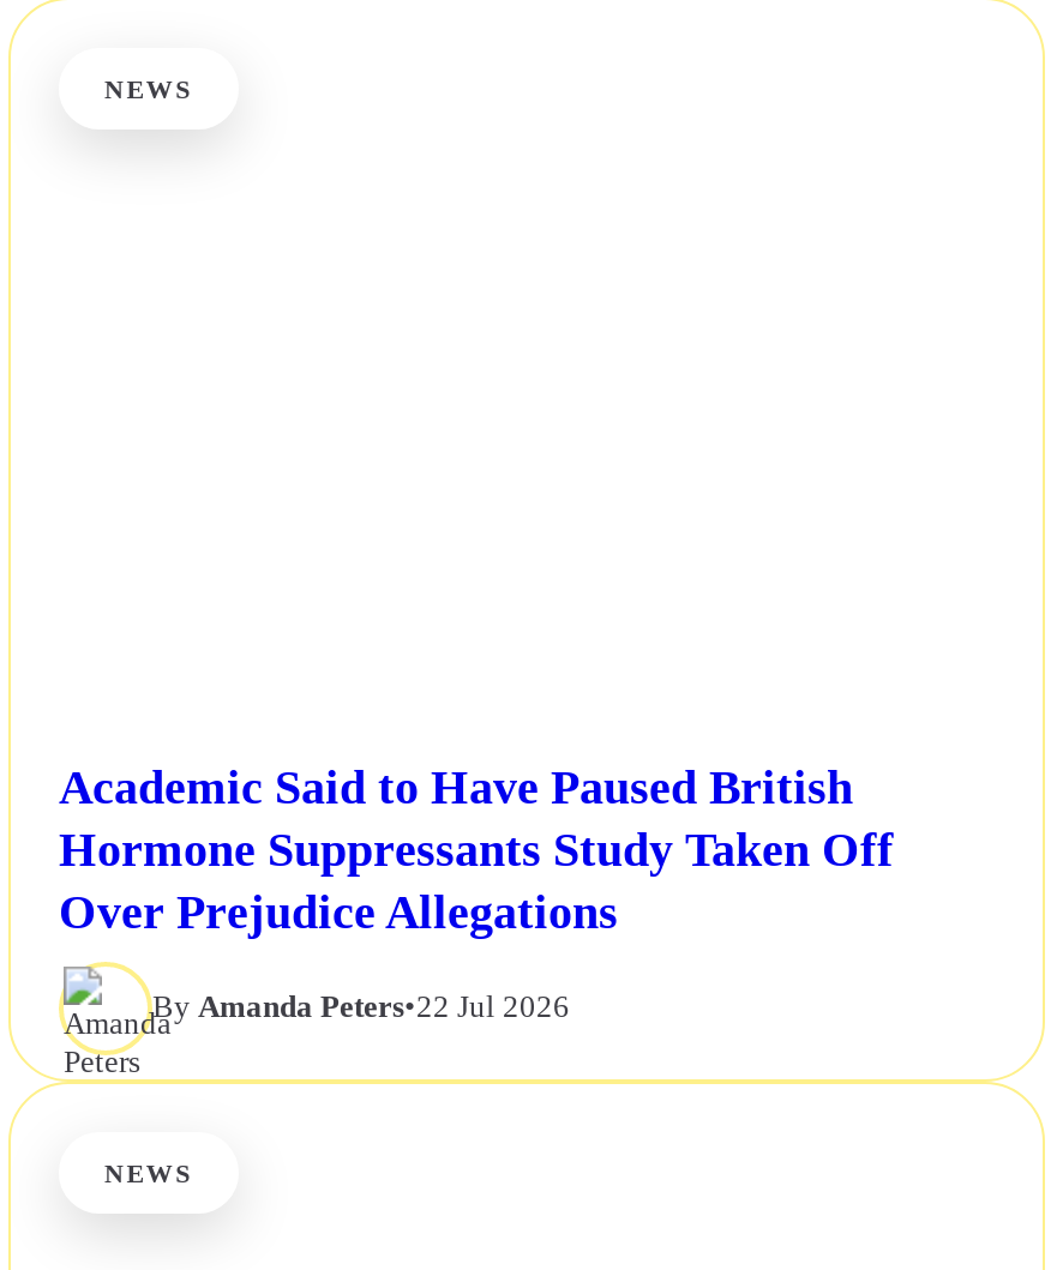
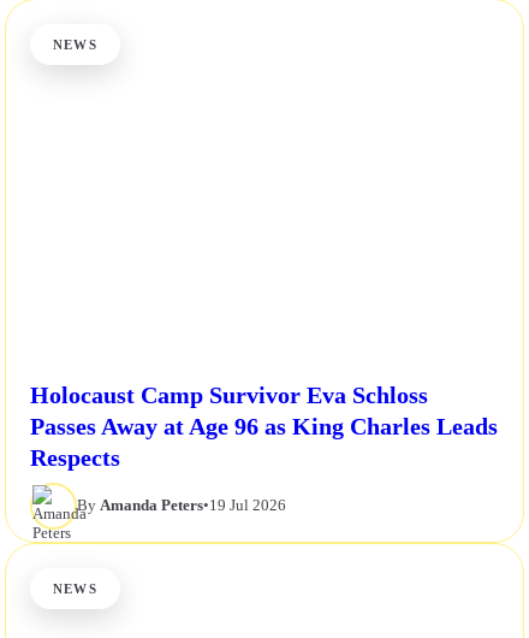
- Academic Said to Have Paused British
- Hormone Suppressants Study Taken Off
- Over Prejudice Allegations
+ Holocaust Camp Survivor Eva Schloss
+ Passes Away at Age 96 as King Charles Leads
+ Respects

- By Amanda Peters•22 Jul 2026
+ By Amanda Peters•19 Jul 2026
